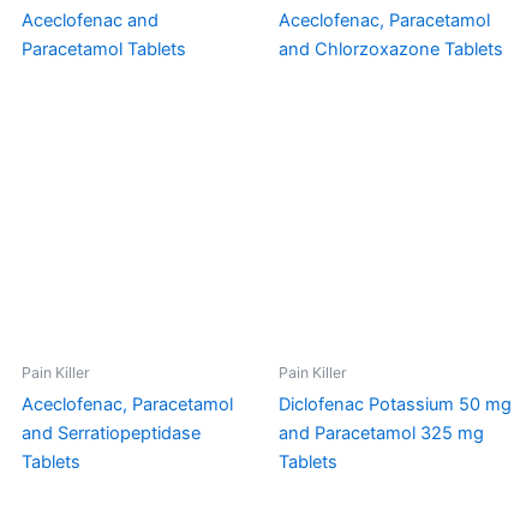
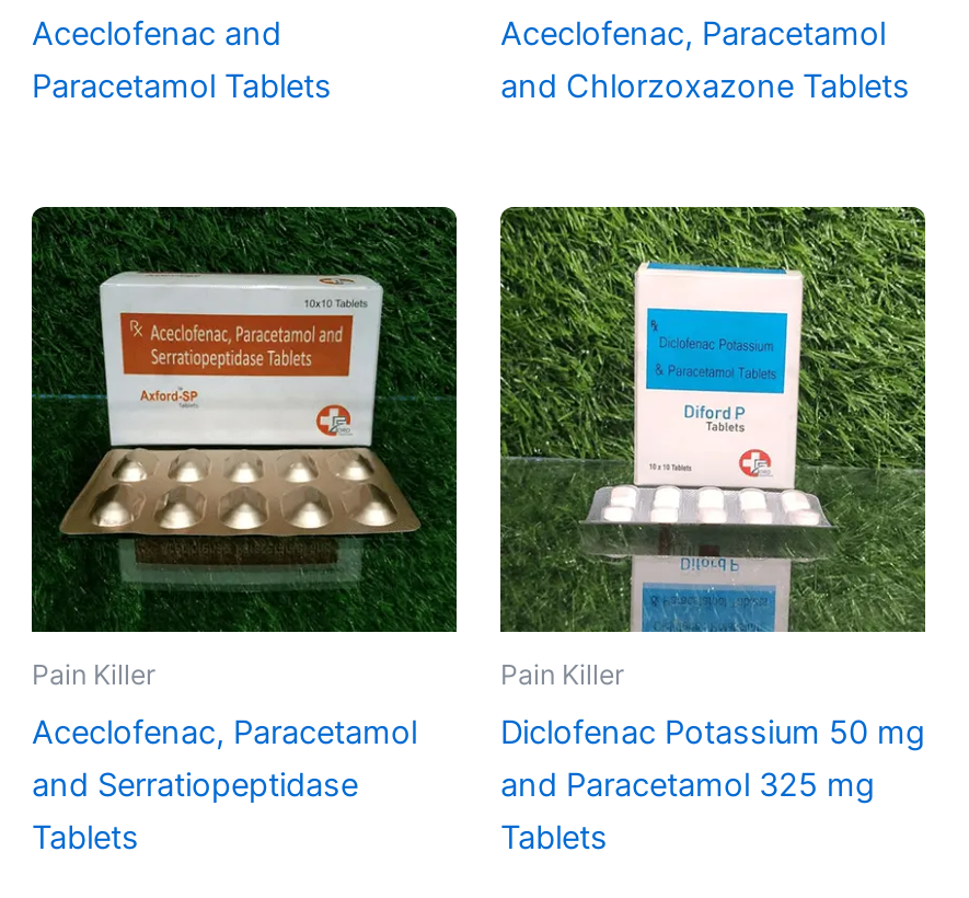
+ [image]

+ [image]
